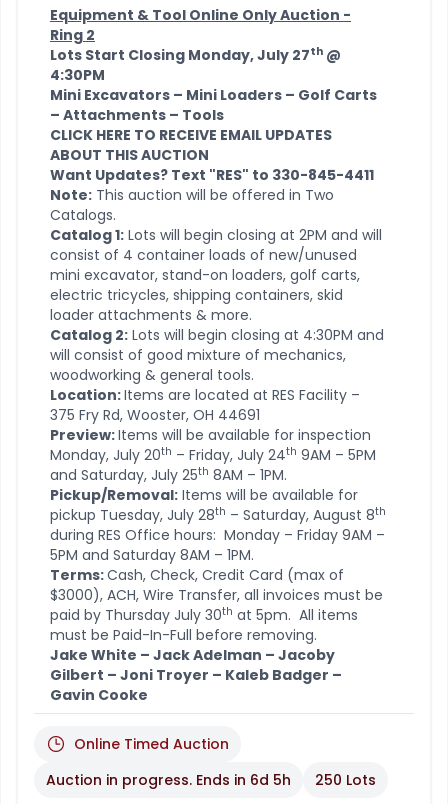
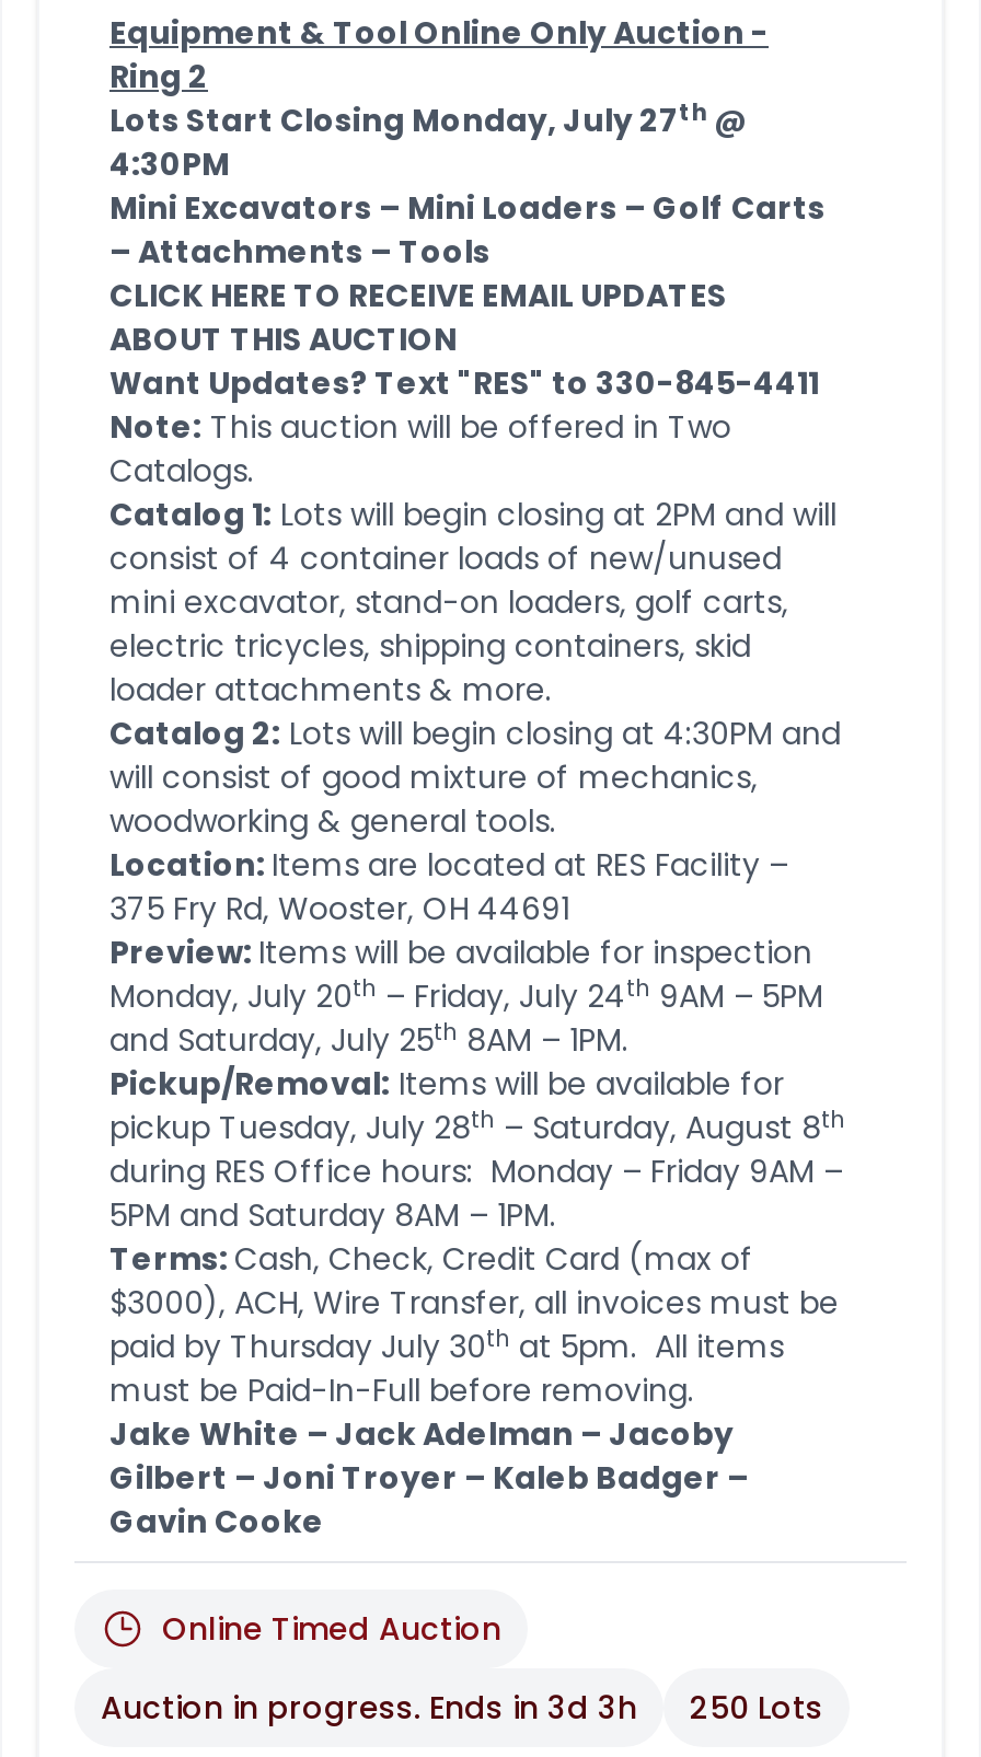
- Auction in progress. Ends in 6d 5h
+ Auction in progress. Ends in 3d 3h
